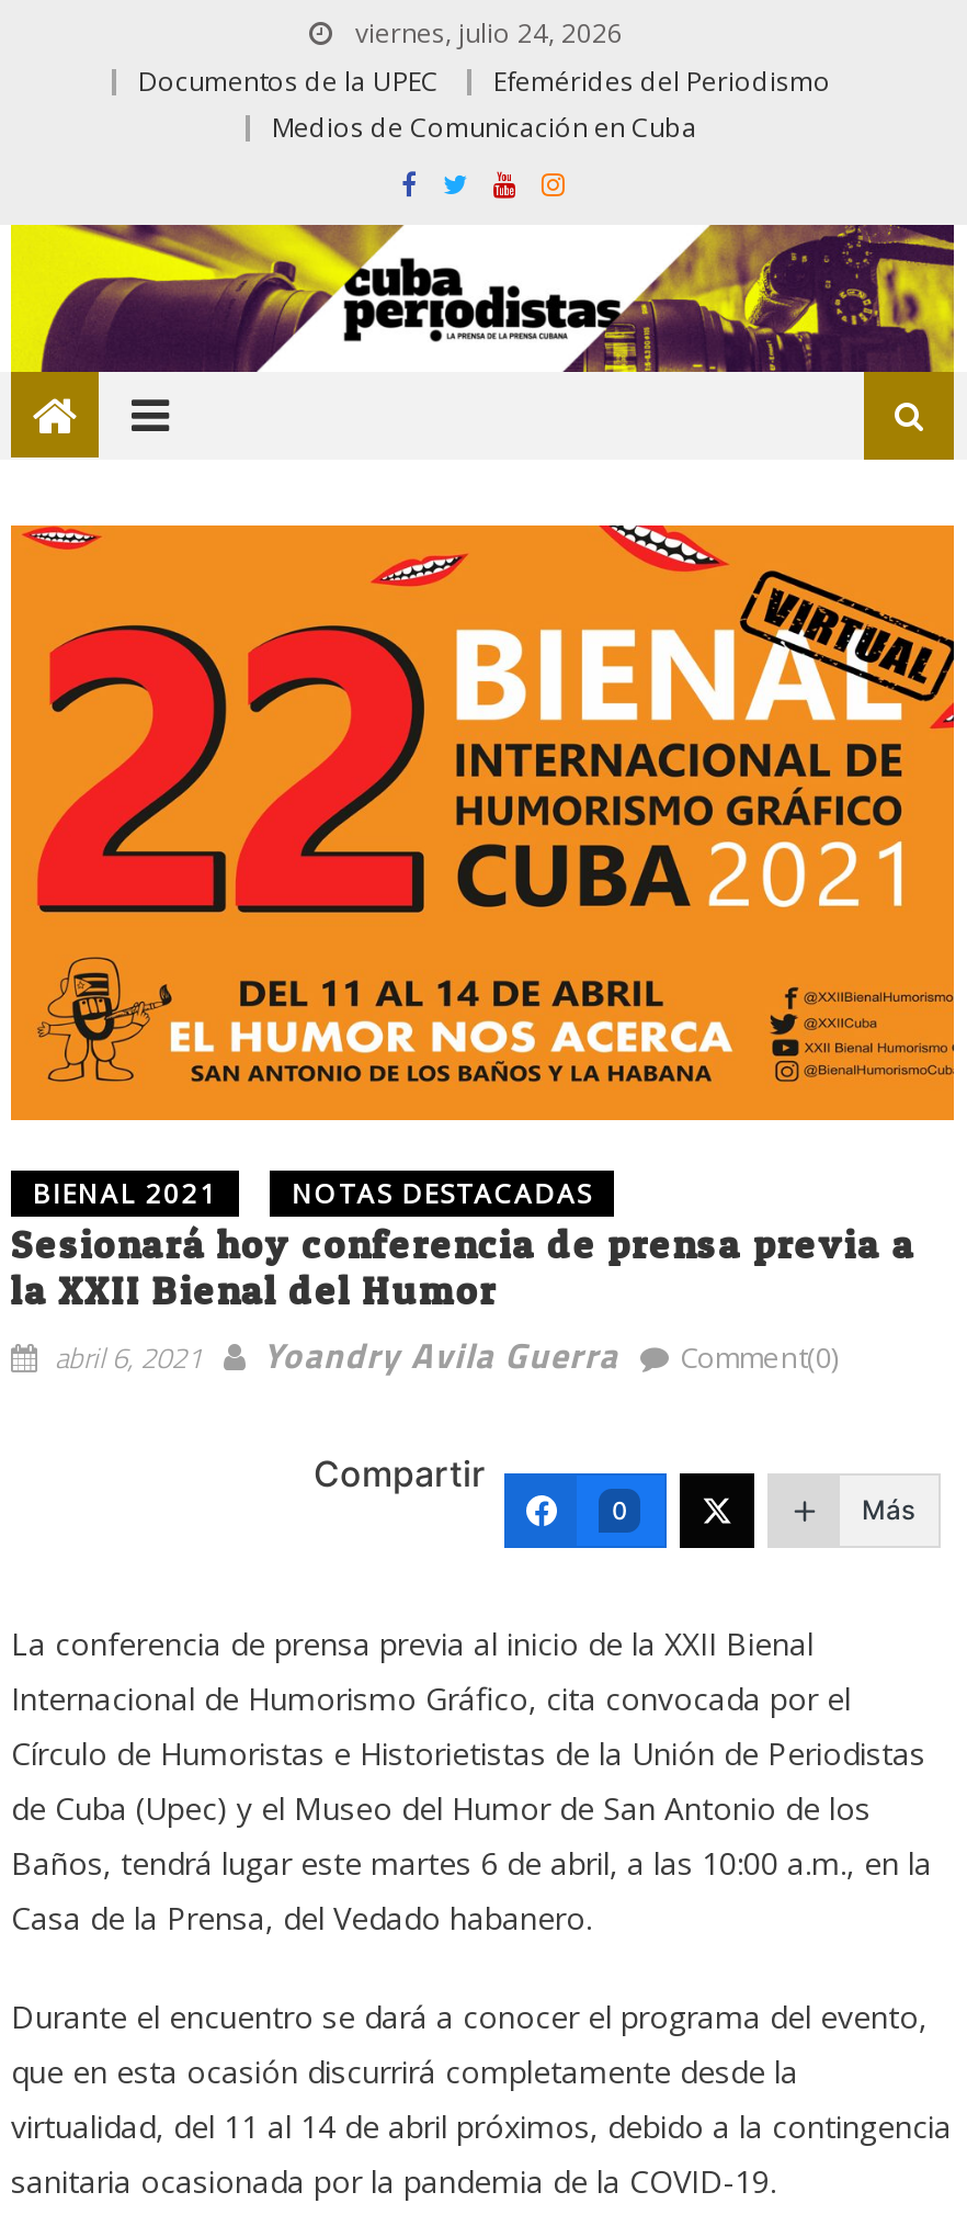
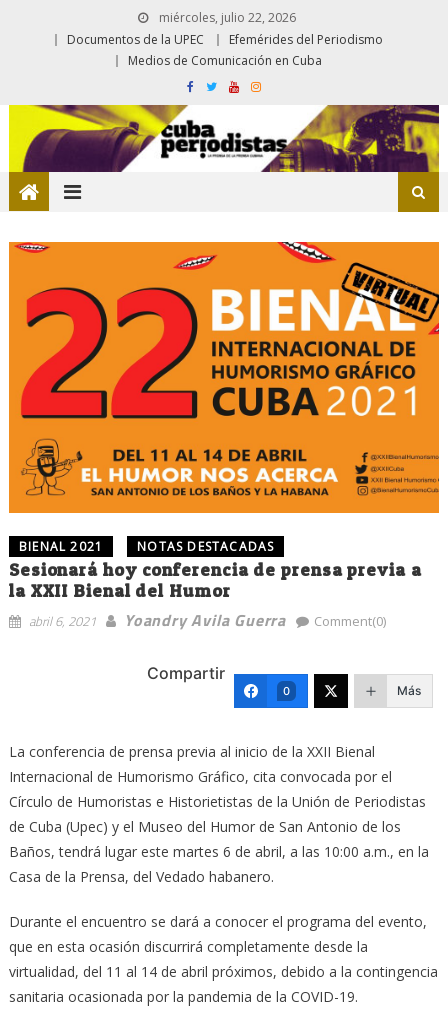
- viernes, julio 24, 2026
+ miércoles, julio 22, 2026
